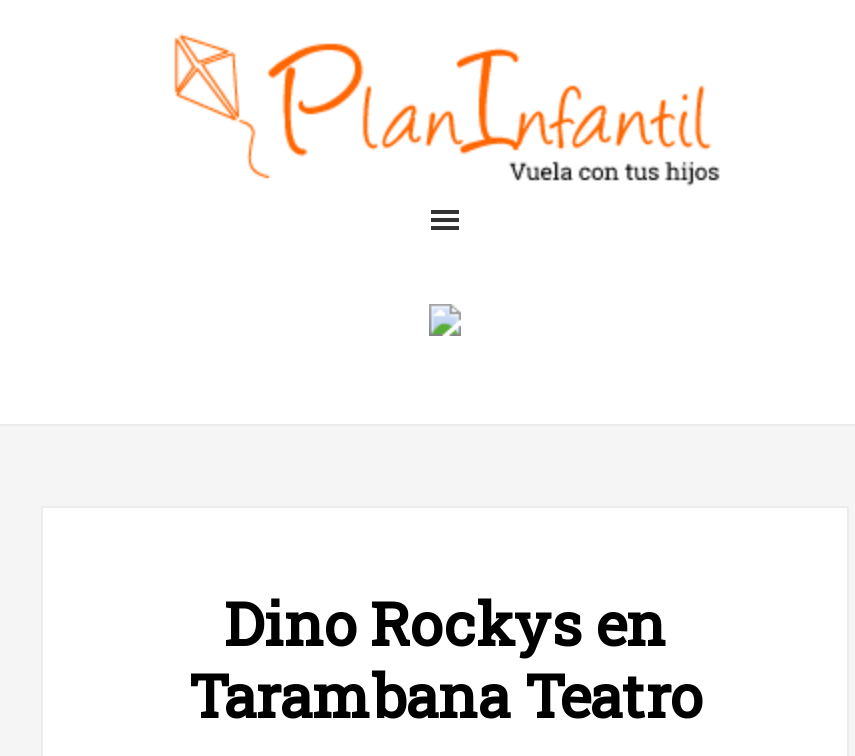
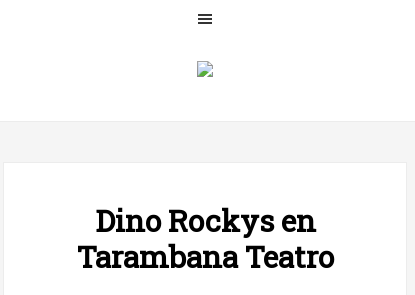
- [image]
